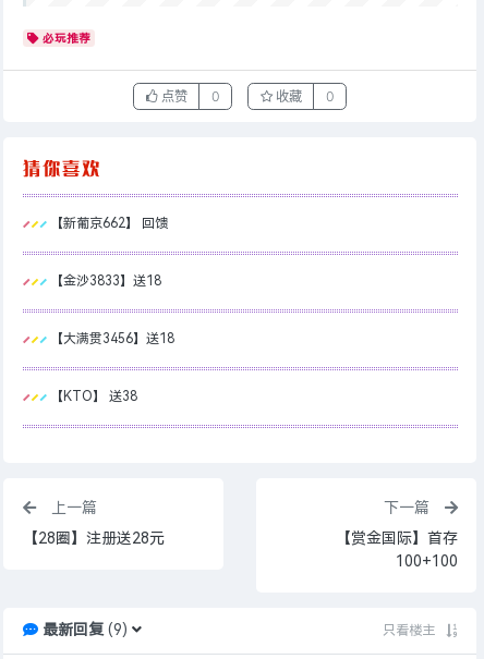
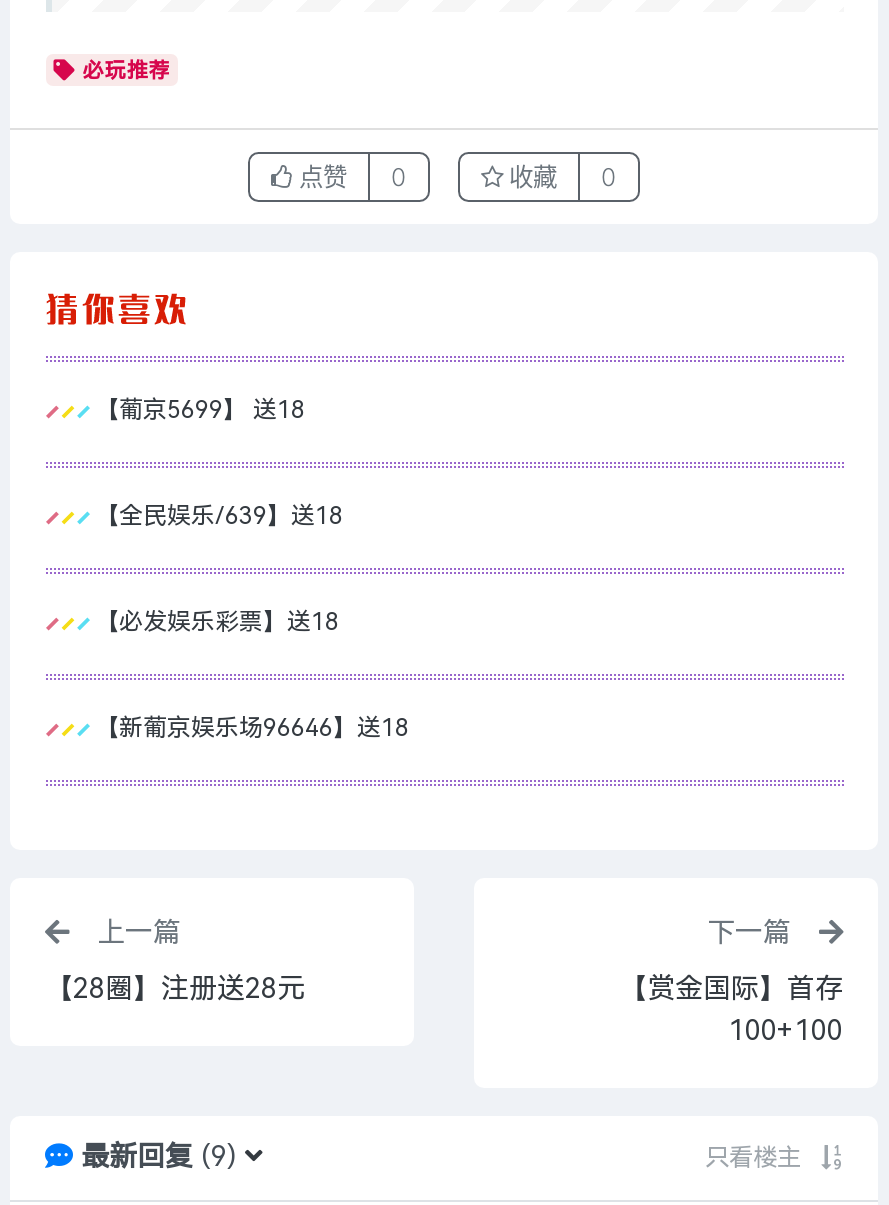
- 【新葡京662】 回馈
+ 【葡京5699】 送18

- 【金沙3833】送18
+ 【全民娱乐/639】送18

- 【大满贯3456】送18
+ 【必发娱乐彩票】送18

- 【KTO】 送38
+ 【新葡京娱乐场96646】送18
